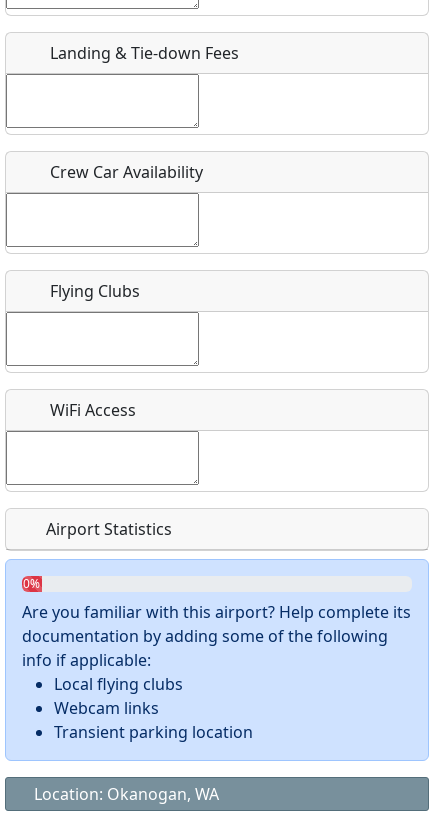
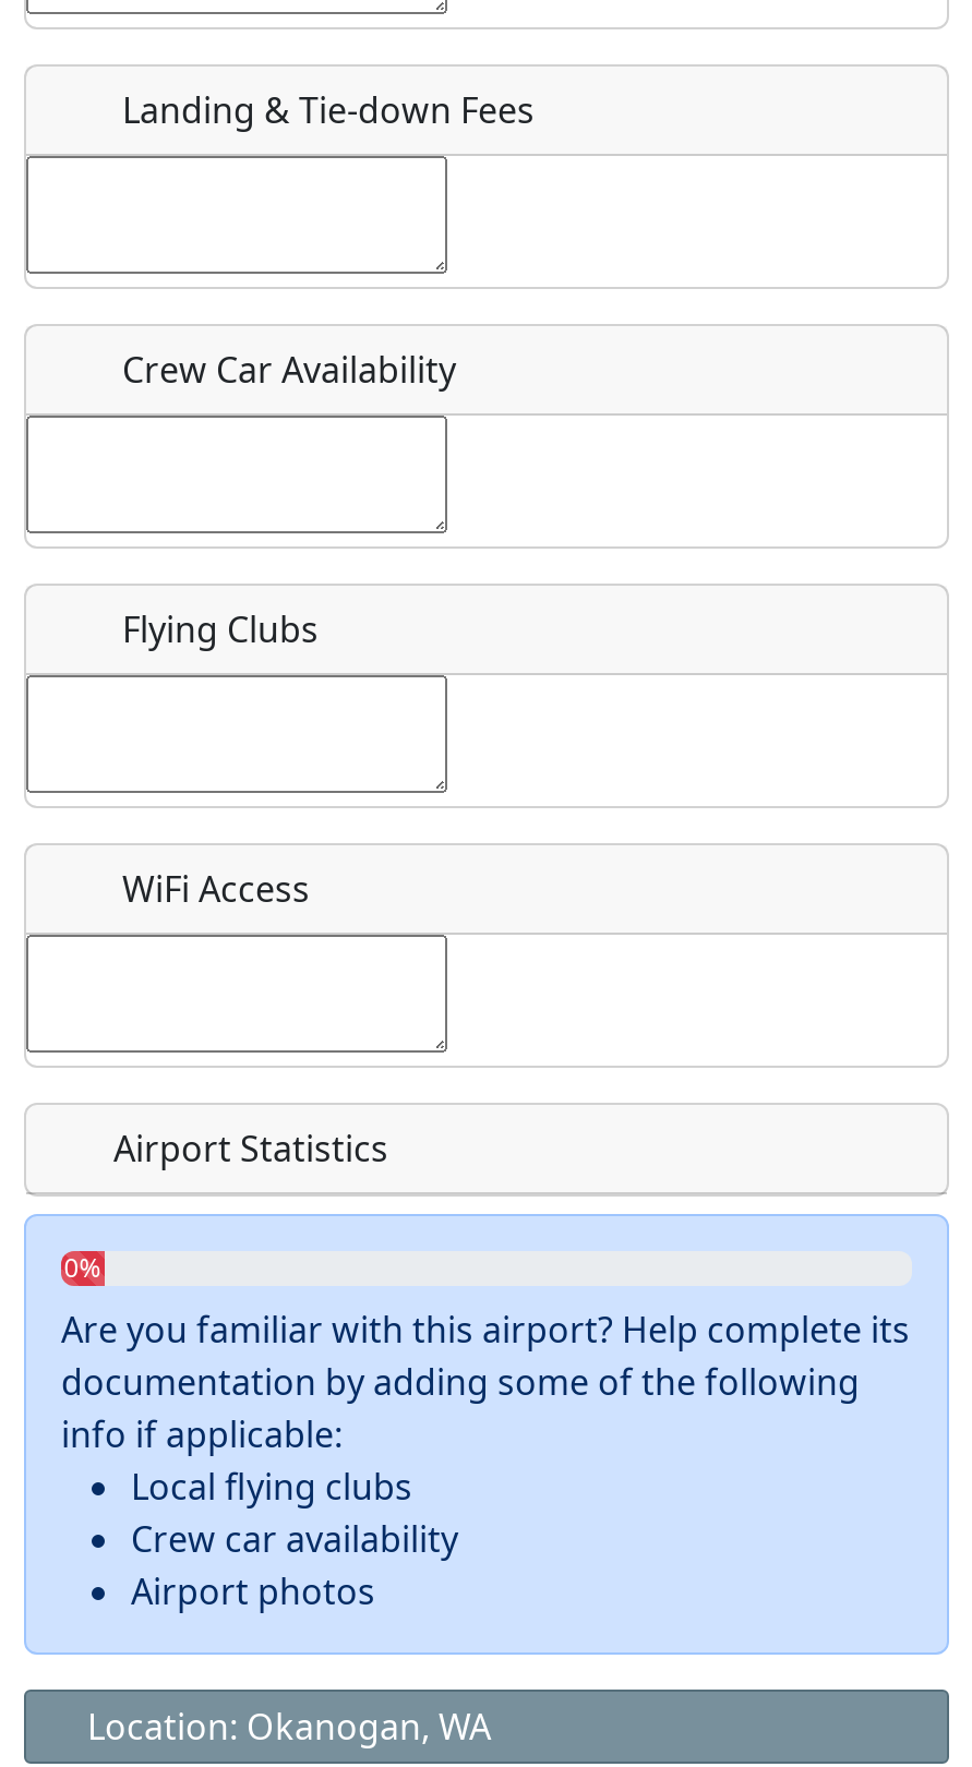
- Webcam links
- Transient parking location
+ Crew car availability
+ Airport photos
